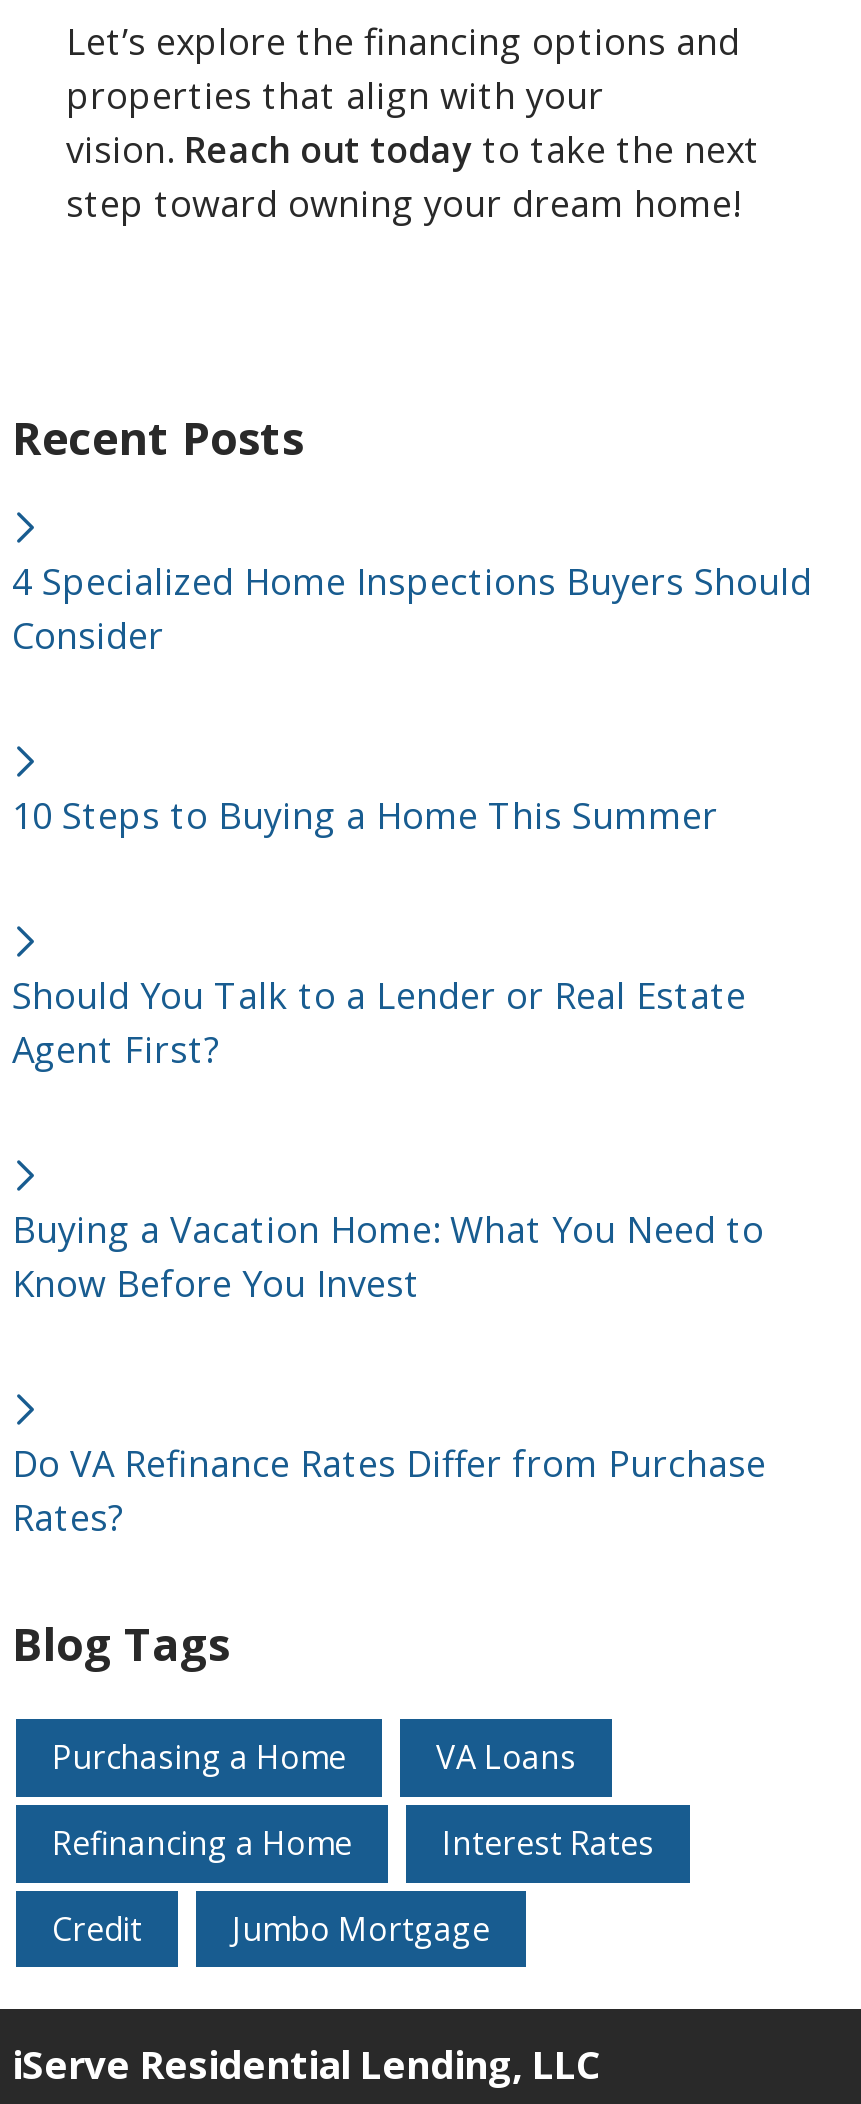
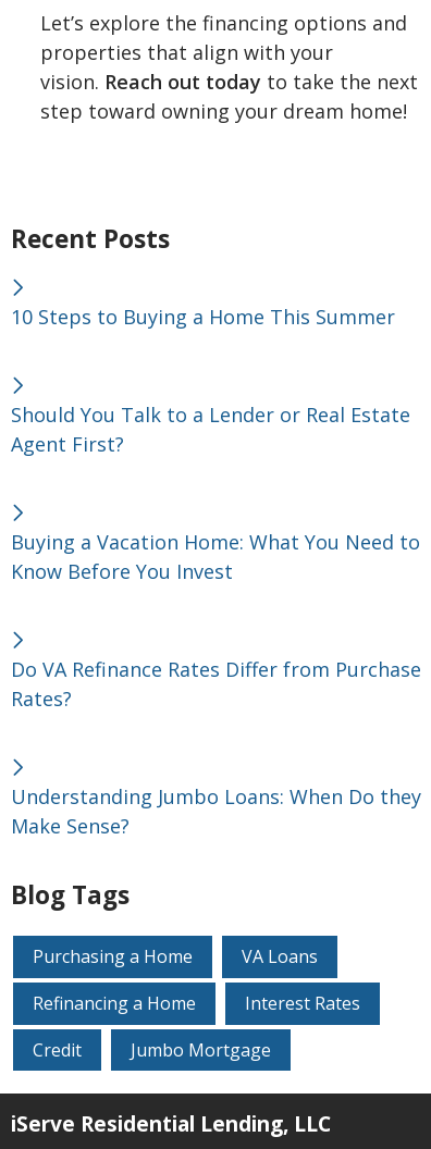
- 4 Specialized Home Inspections Buyers Should
- Consider

moved up: 10 Steps to Buying a Home This Summer | Should You Talk to a Lender or Real Estate | Agent First? | Buying a Vacation Home: What You Need to | Know Before You Invest | Do VA Refinance Rates Differ from Purchase | Rates?

+ Understanding Jumbo Loans: When Do they
+ Make Sense?
